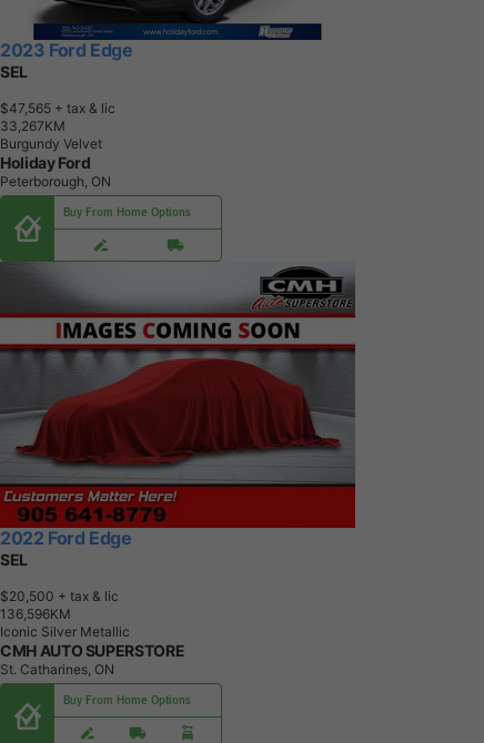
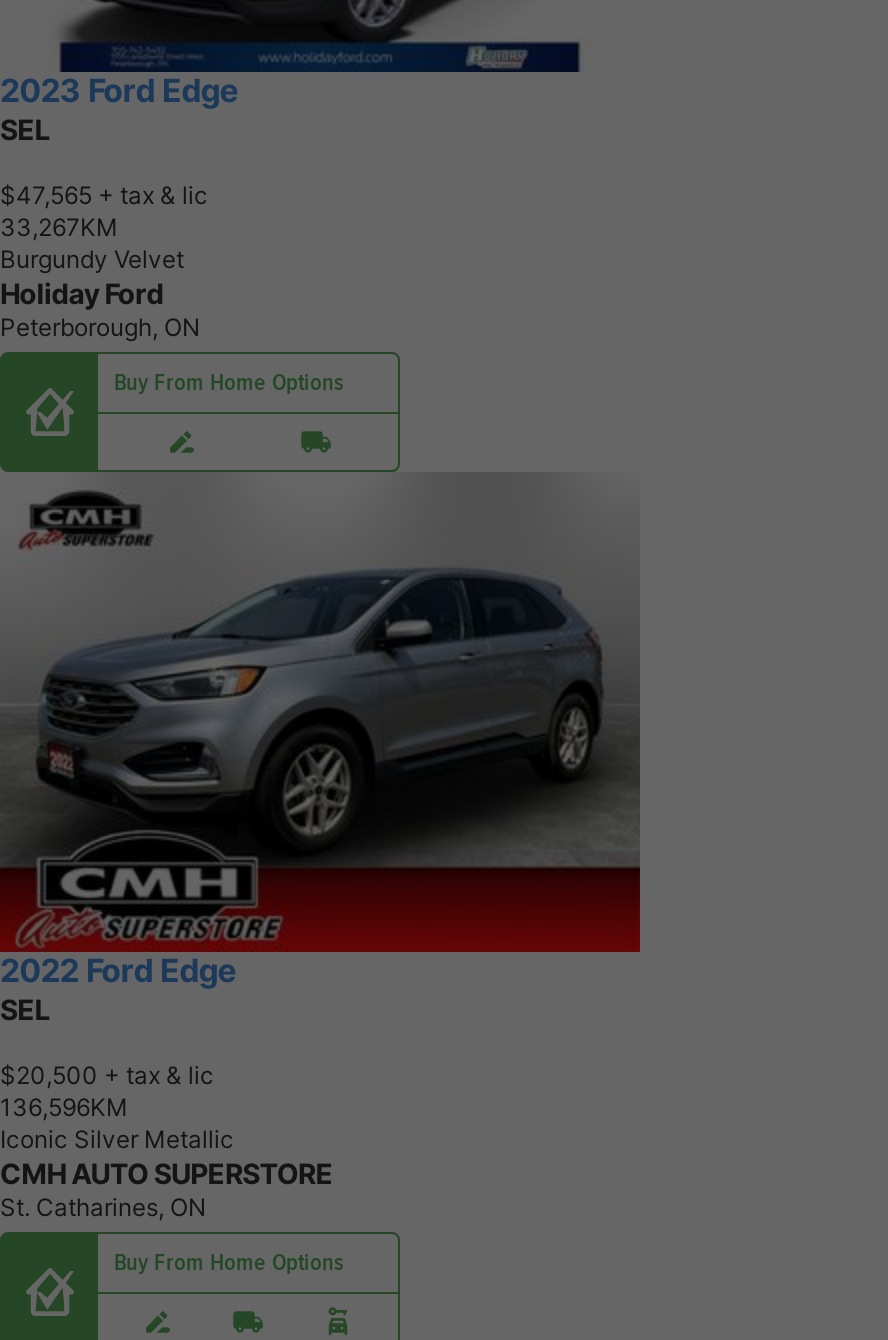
- [image]
+ [image]
